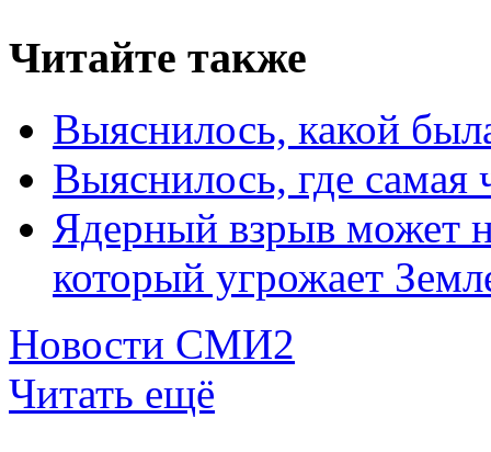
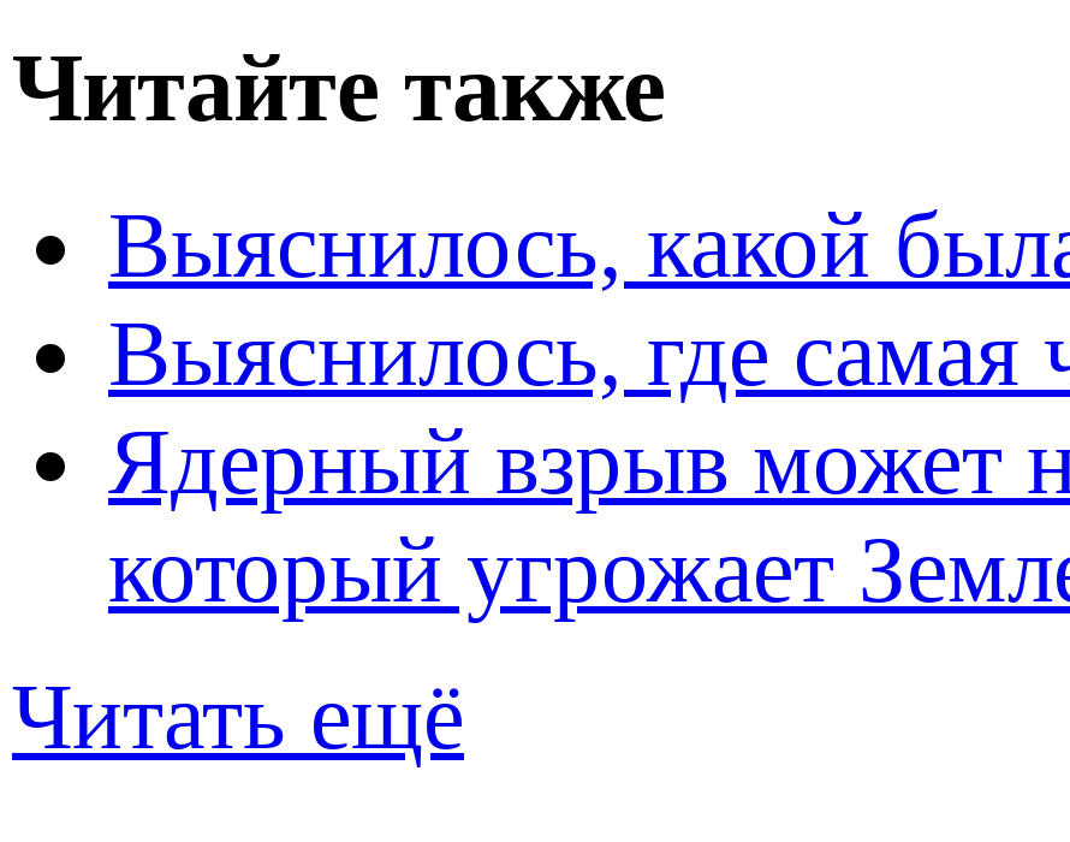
- Новости СМИ2
